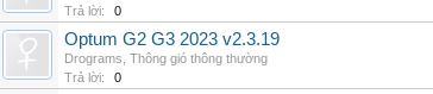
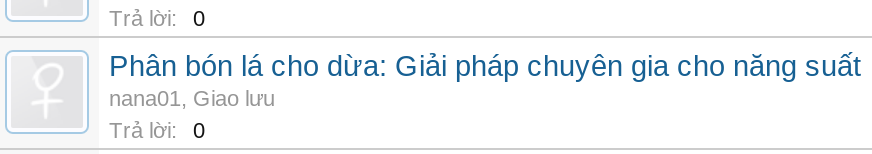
- Optum G2 G3 2023 v2.3.19
- Drograms, Thông gió thông thường
+ Phân bón lá cho dừa: Giải pháp chuyên gia cho năng suất
+ nana01, Giao lưu
